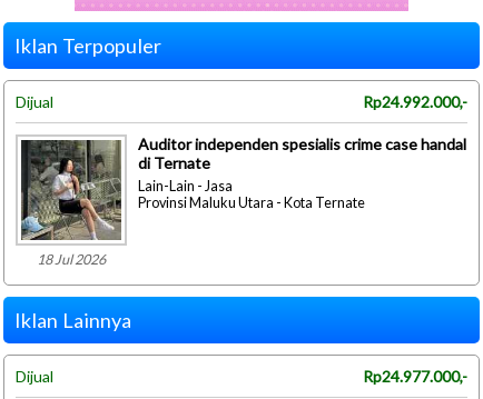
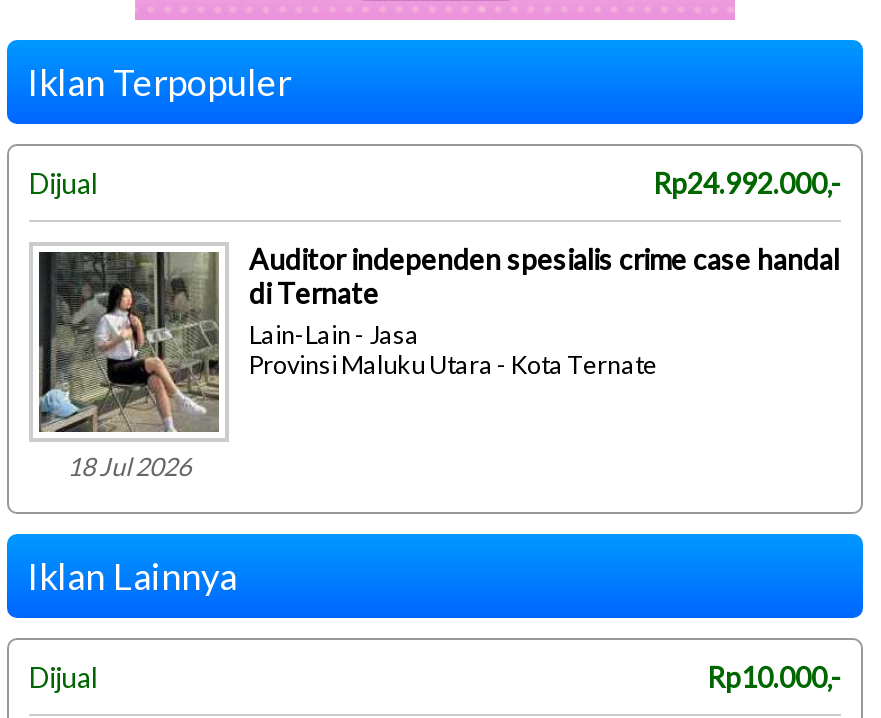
- Rp24.977.000,-
+ Rp10.000,-
